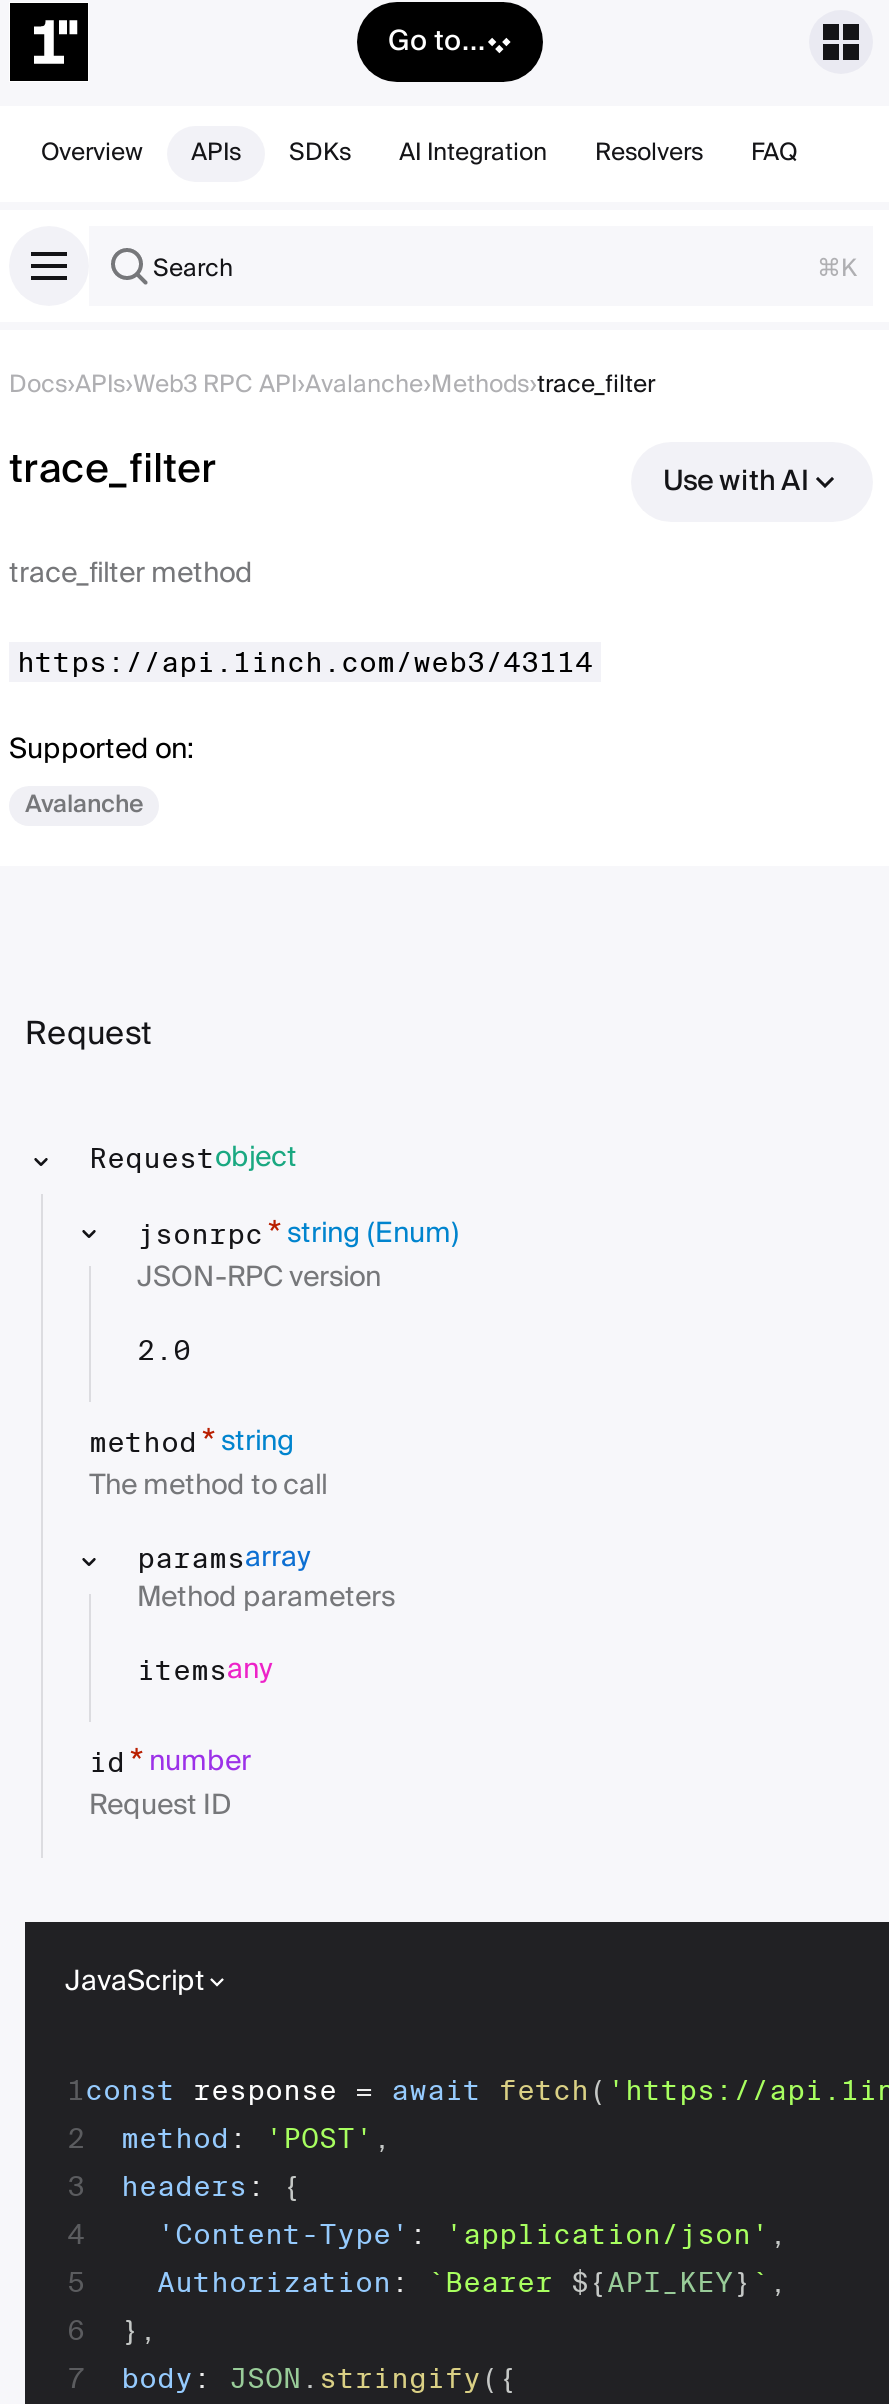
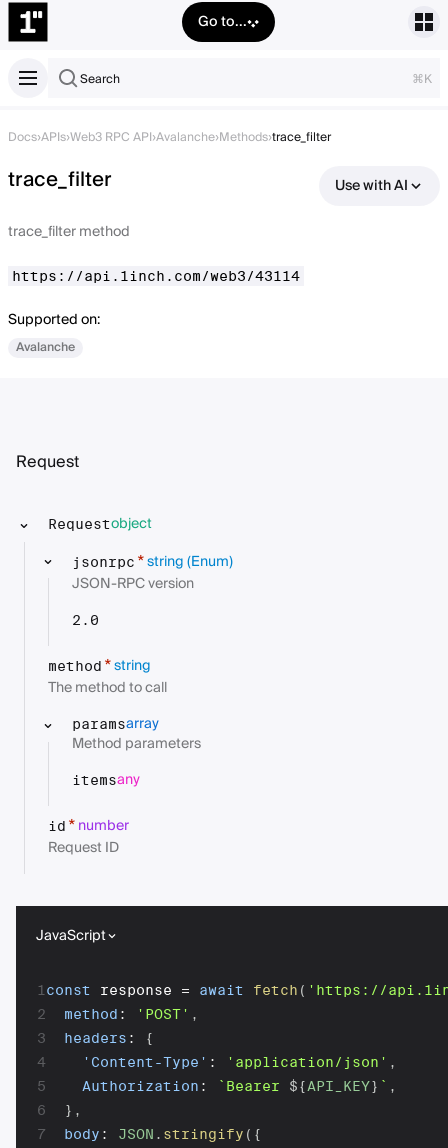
- Overview
- APIs
- SDKs
- AI Integration
- Resolvers
- FAQ
